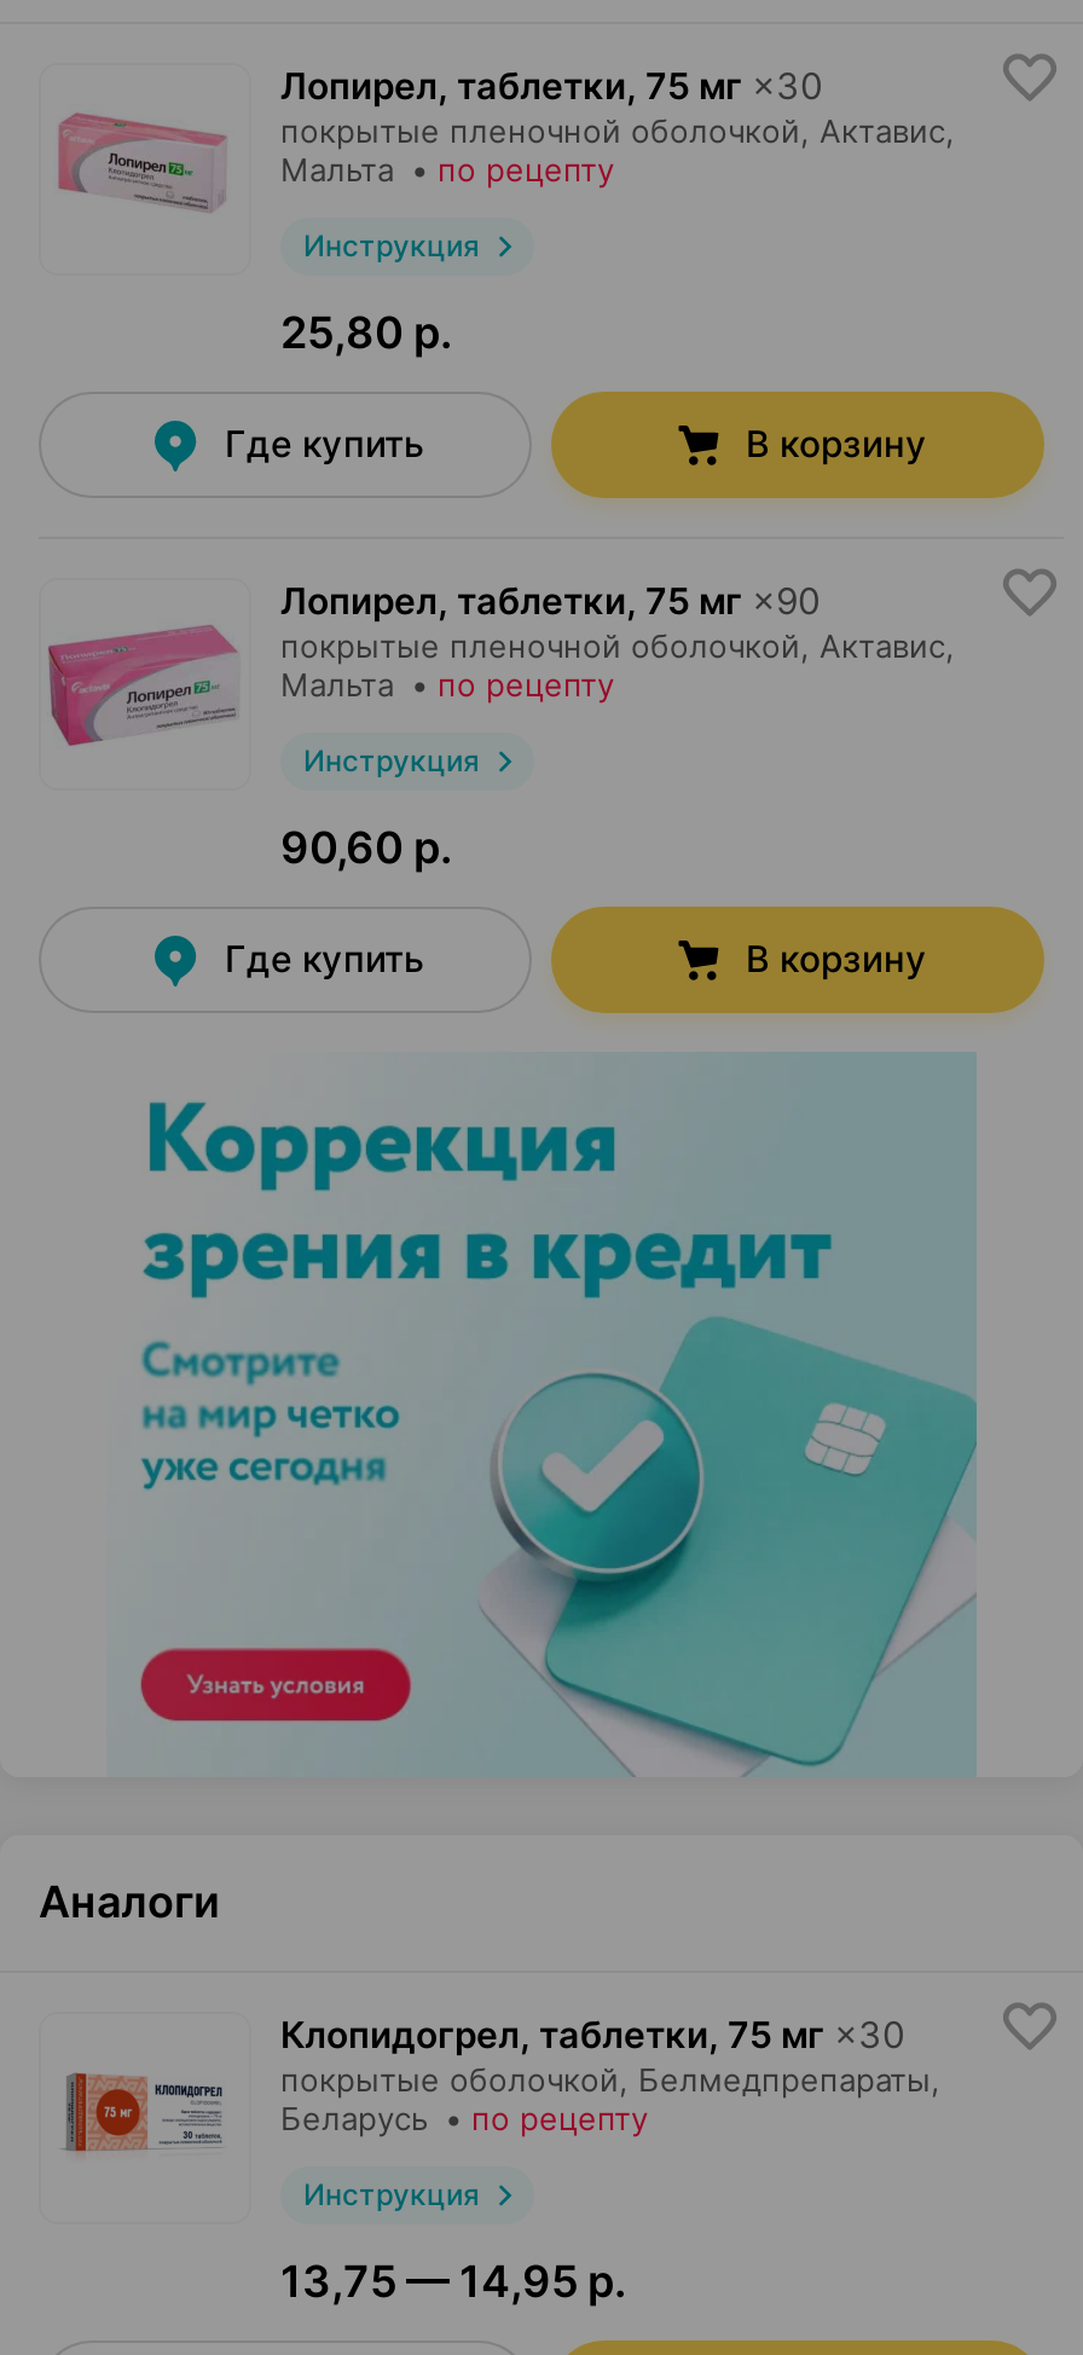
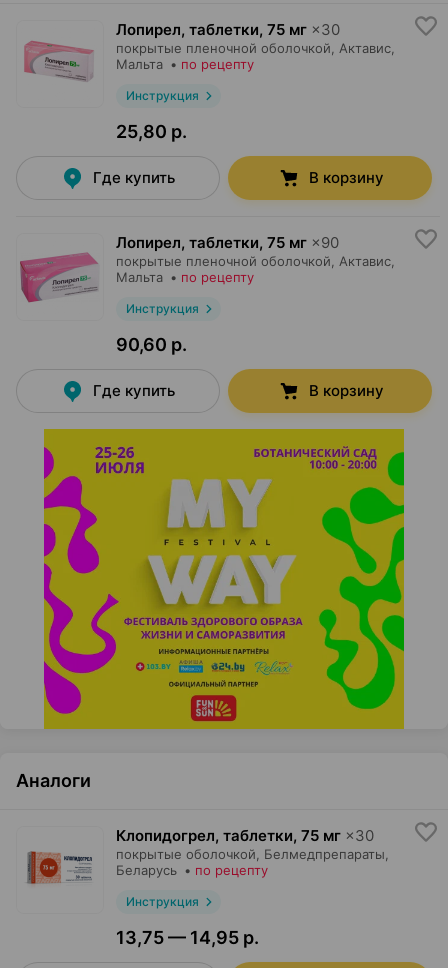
- [image]
+ [image]
